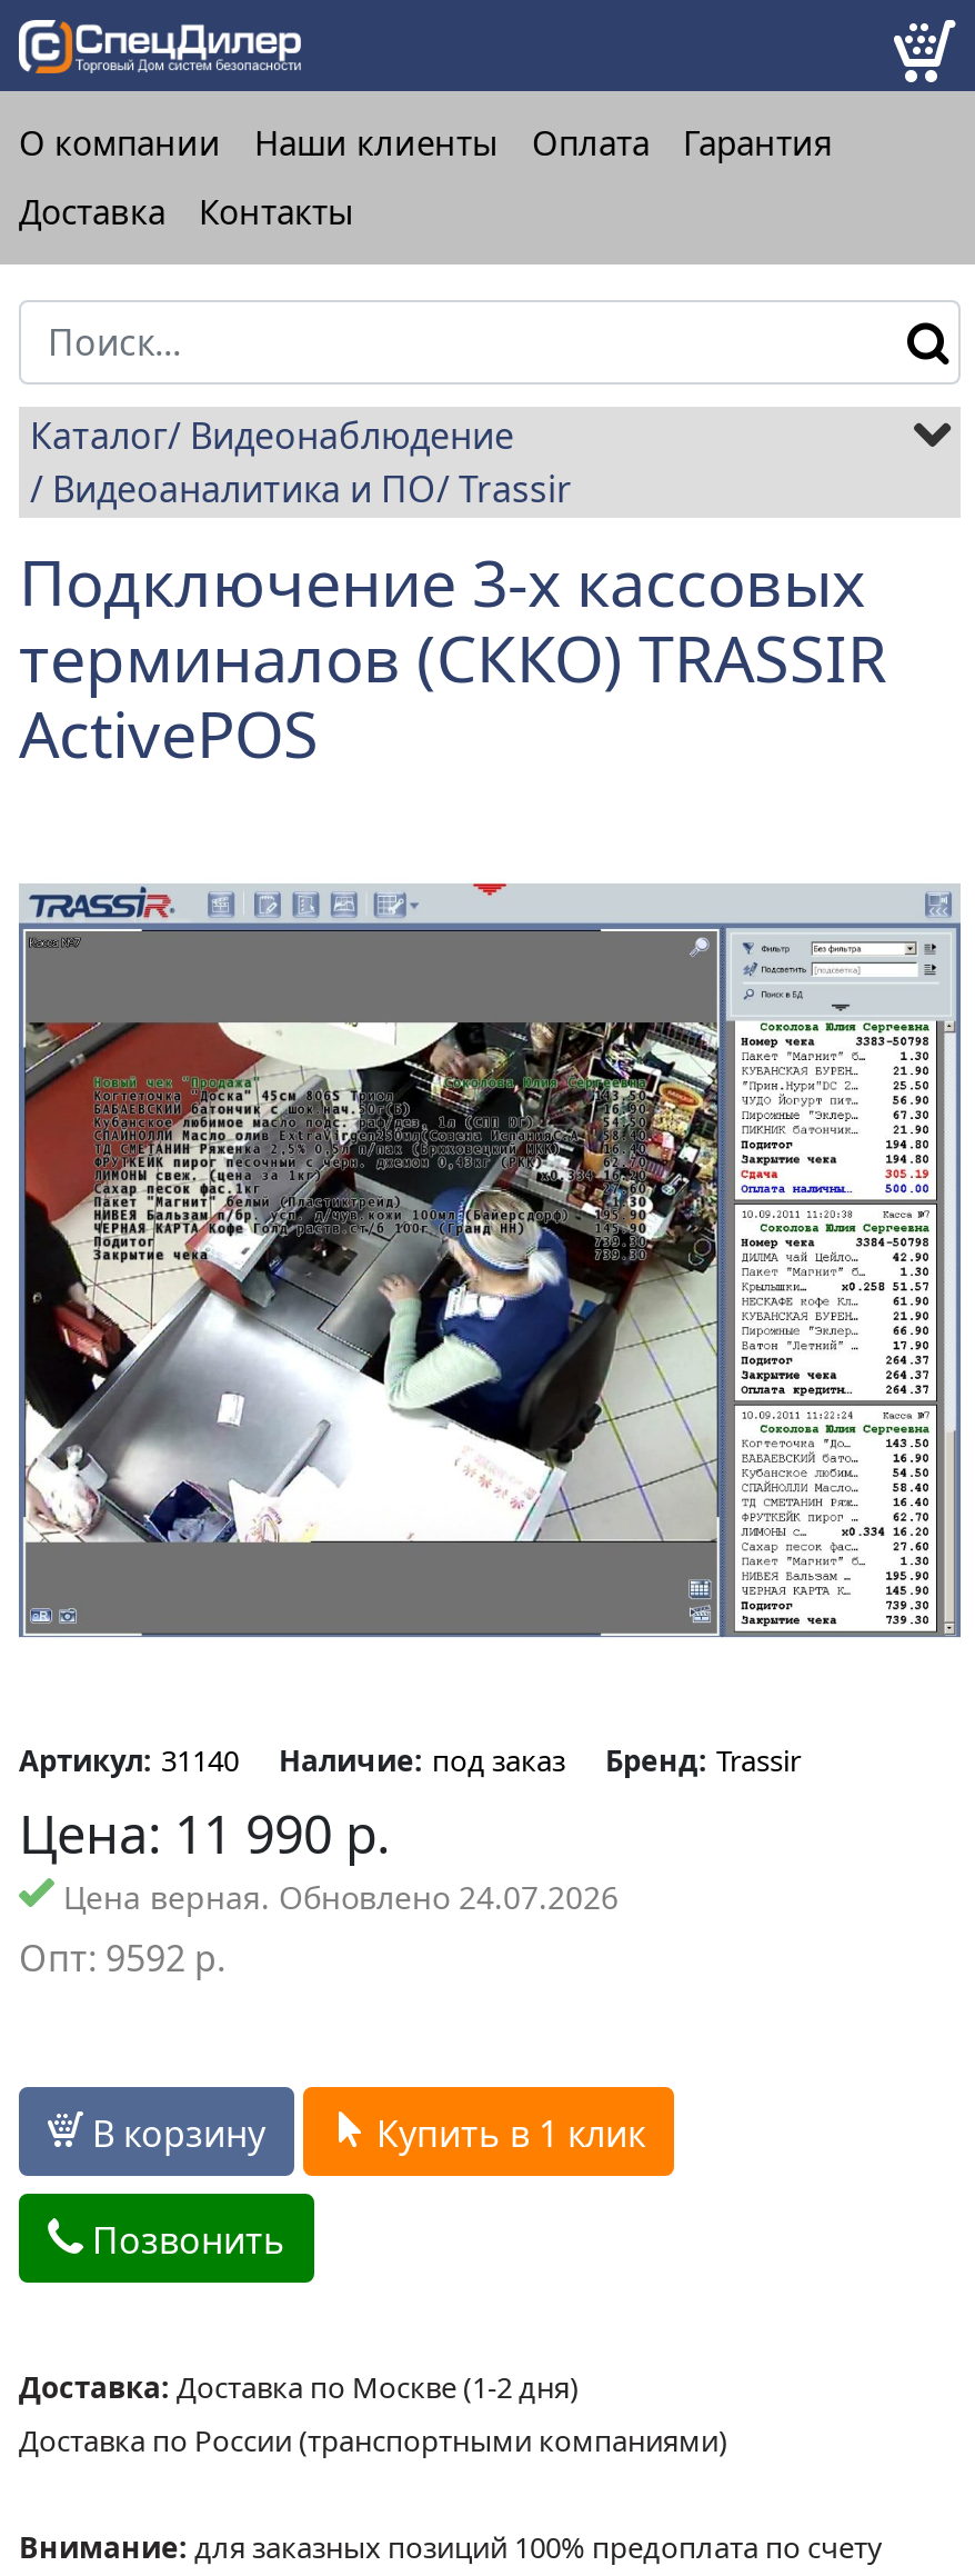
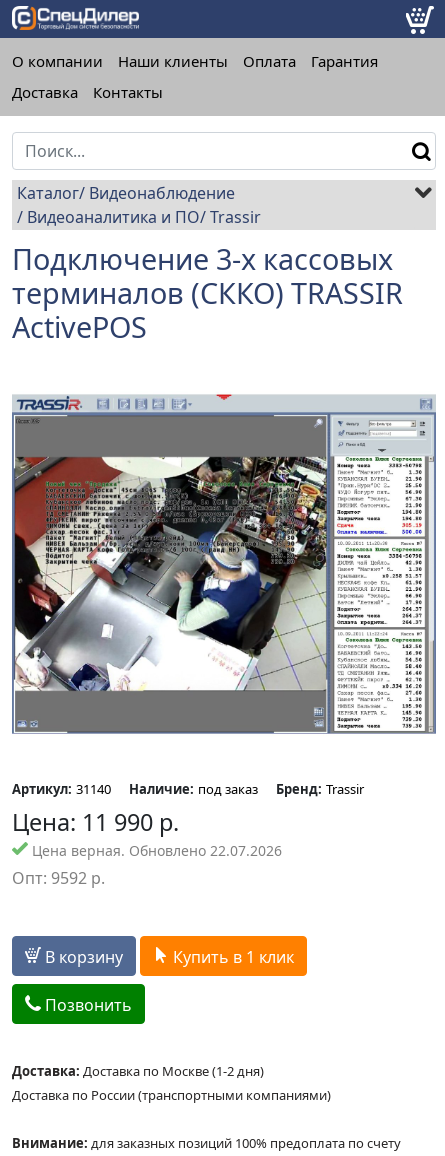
- Цена верная. Обновлено 24.07.2026
+ Цена верная. Обновлено 22.07.2026
